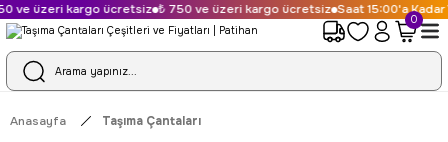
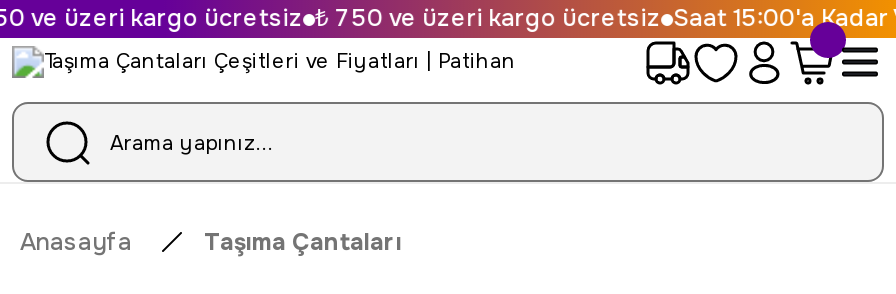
- 0
